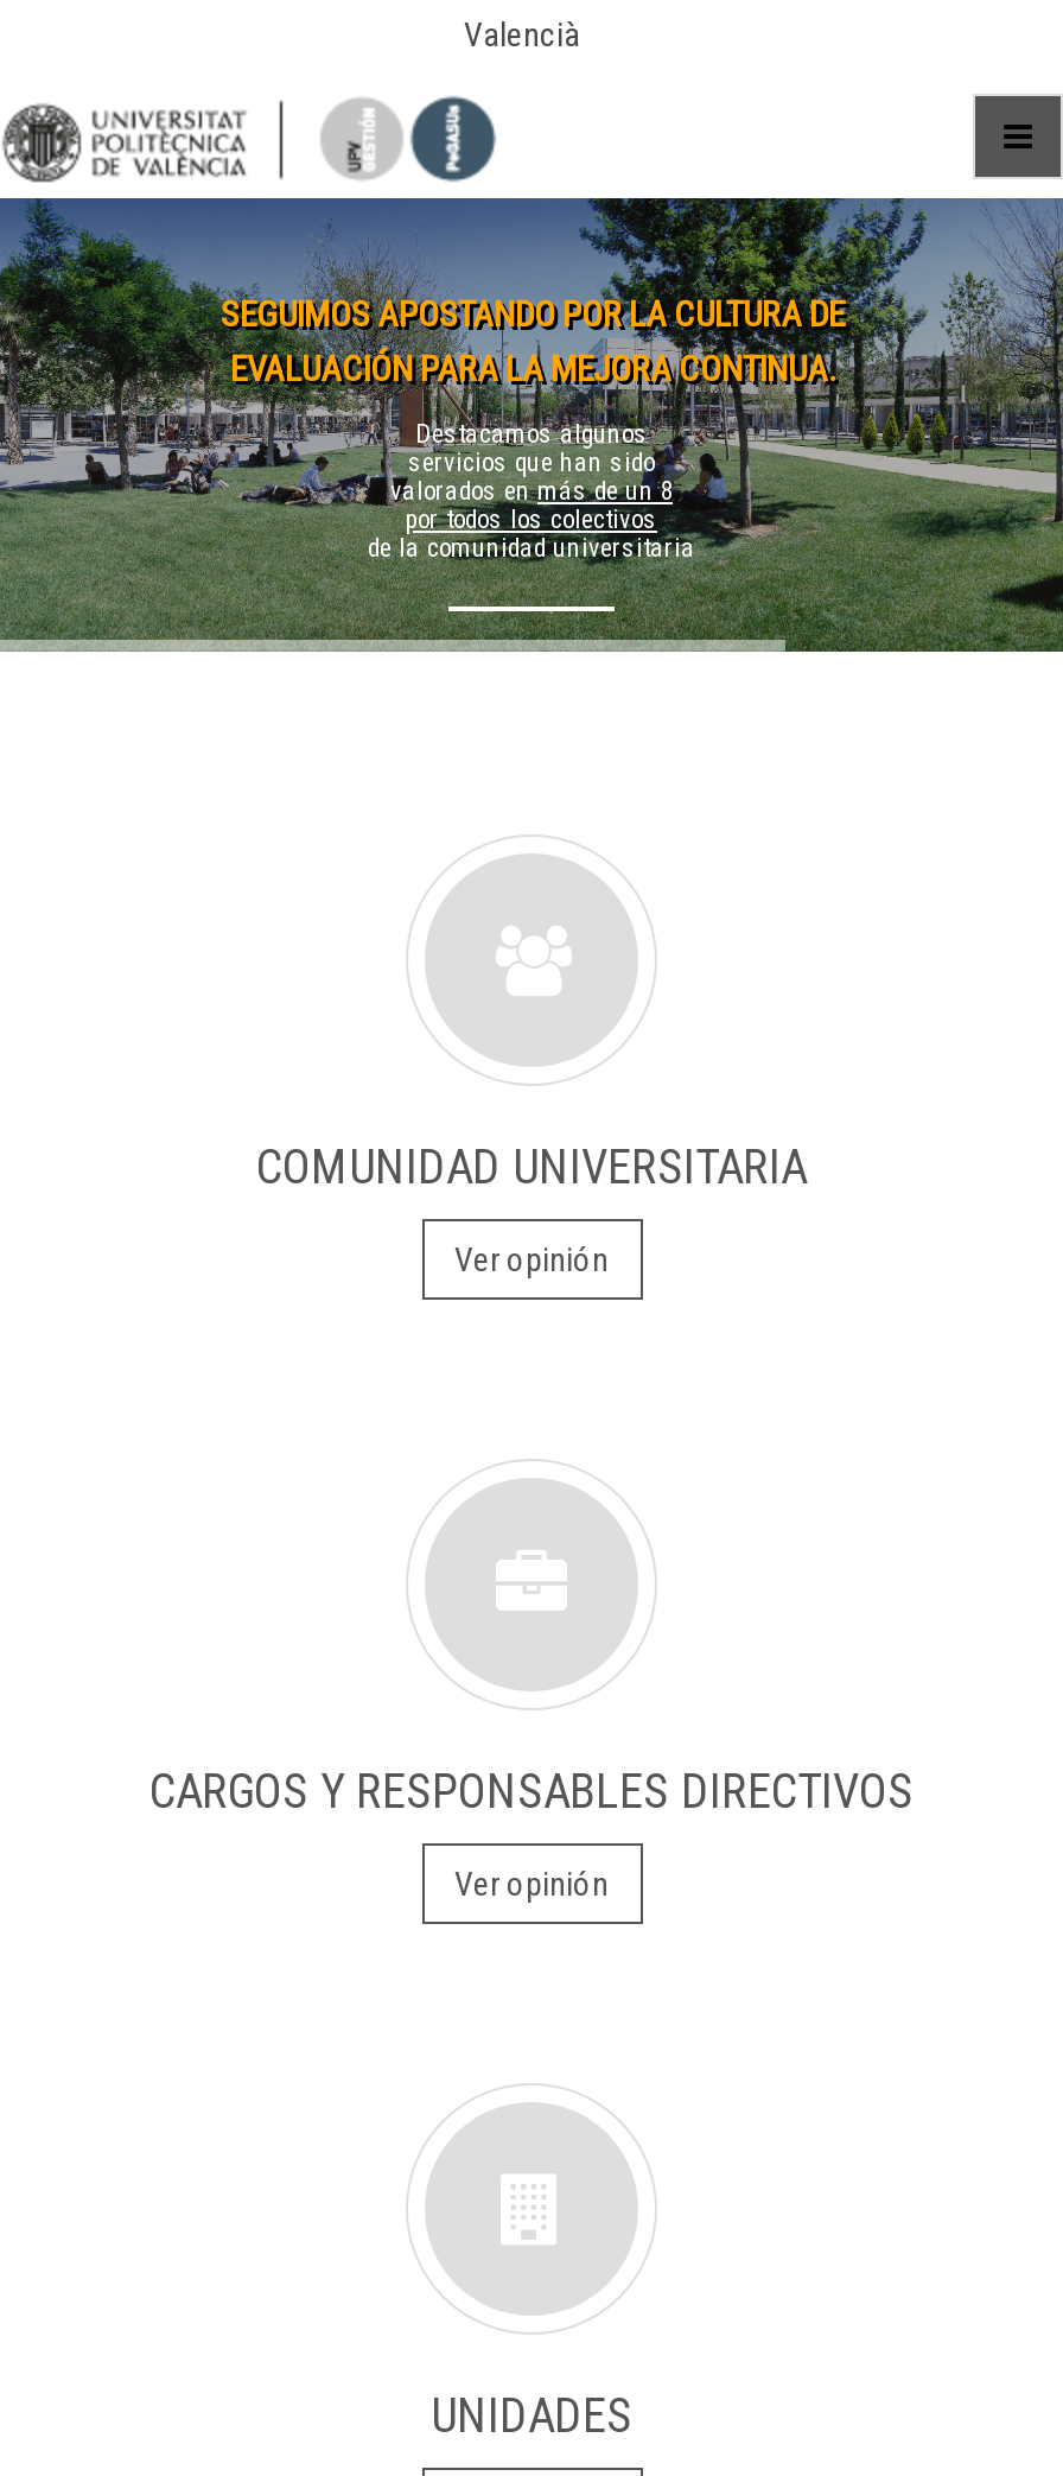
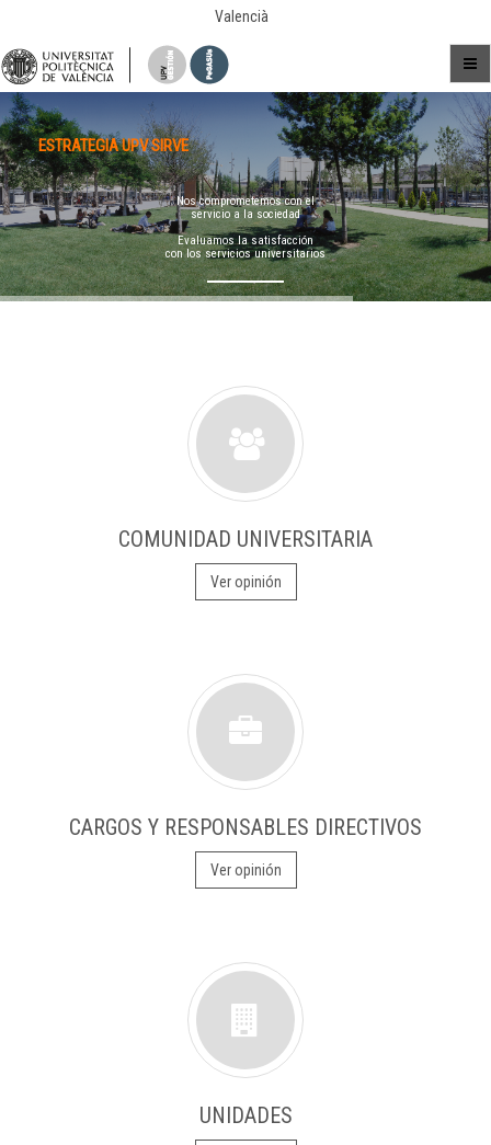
- SEGUIMOS APOSTANDO POR LA CULTURA DE
- EVALUACIÓN PARA LA MEJORA CONTINUA.
- Destacamos algunos
- servicios que han sido
- valorados en más de un 8
- por todos los colectivos
- de la comunidad universitaria
+ ESTRATEGIA UPV SIRVE
+ Nos comprometemos con el
+ servicio a la sociedad
+ Evaluamos la satisfacción
+ con los servicios universitarios
